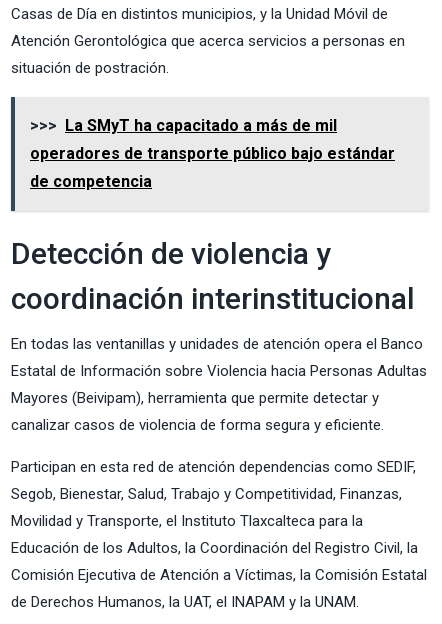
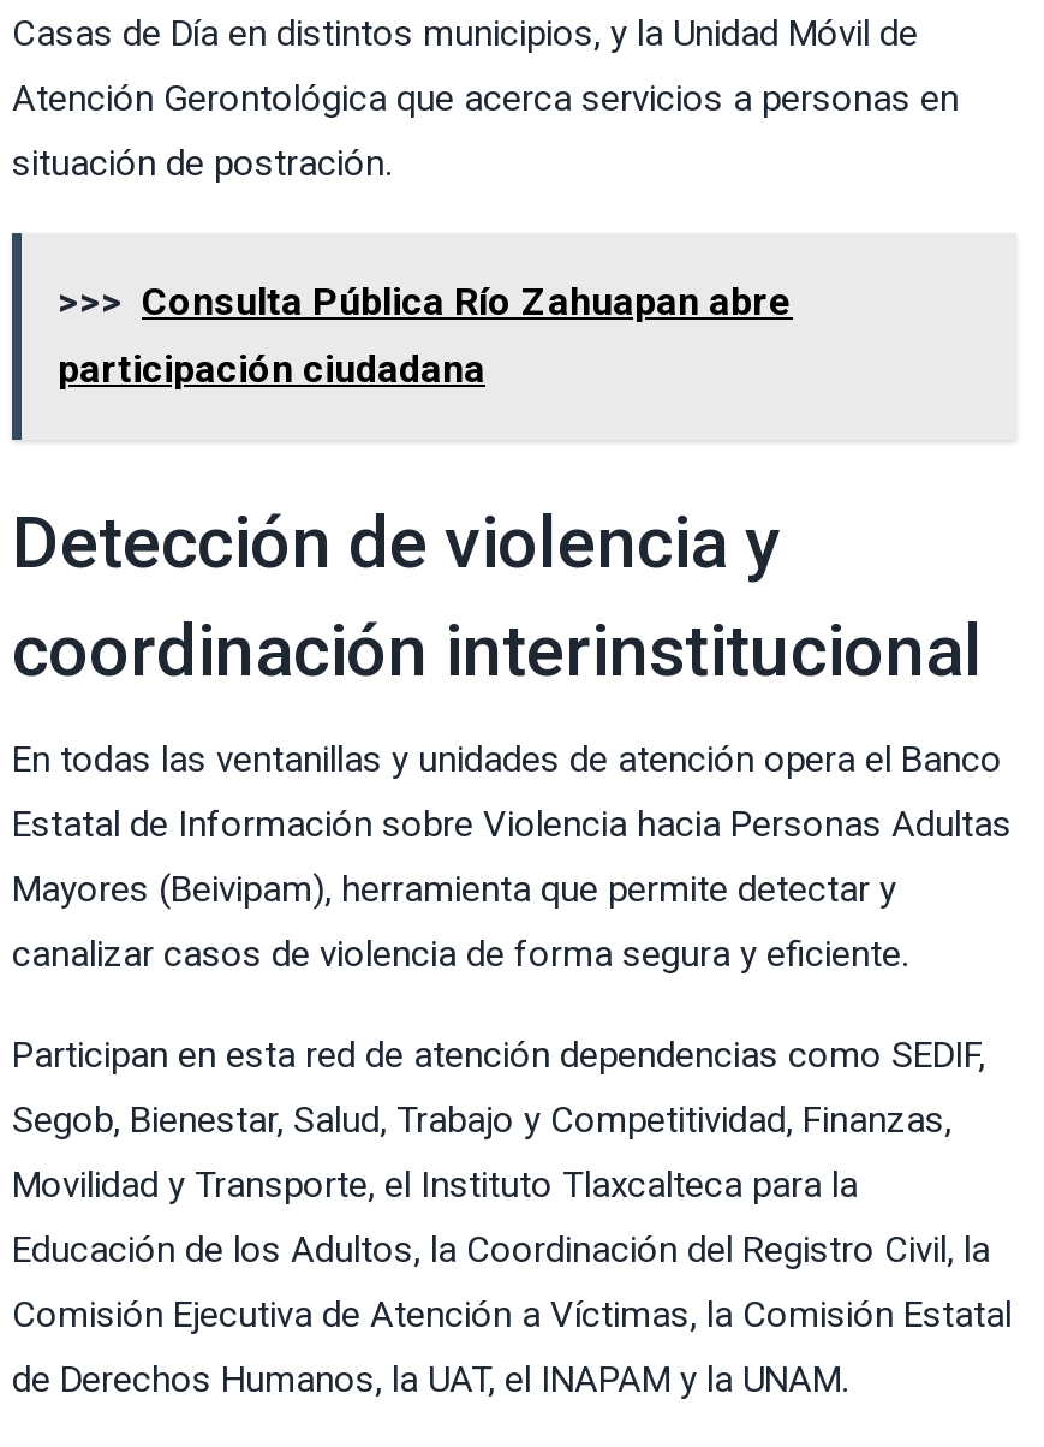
- >>> La SMyT ha capacitado a más de mil
- operadores de transporte público bajo estándar
- de competencia
+ >>> Consulta Pública Río Zahuapan abre
+ participación ciudadana
